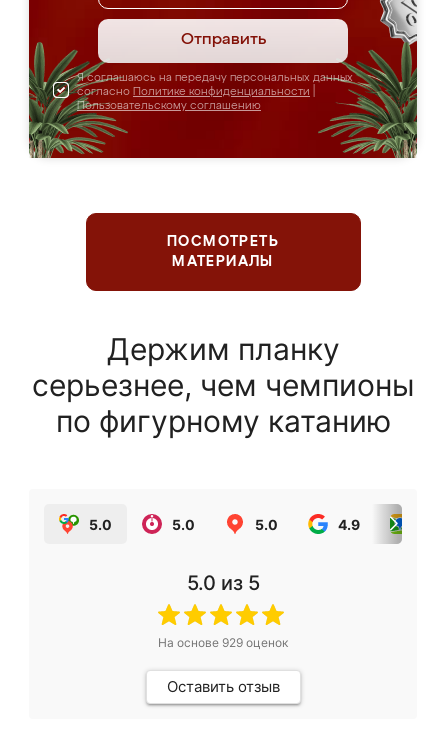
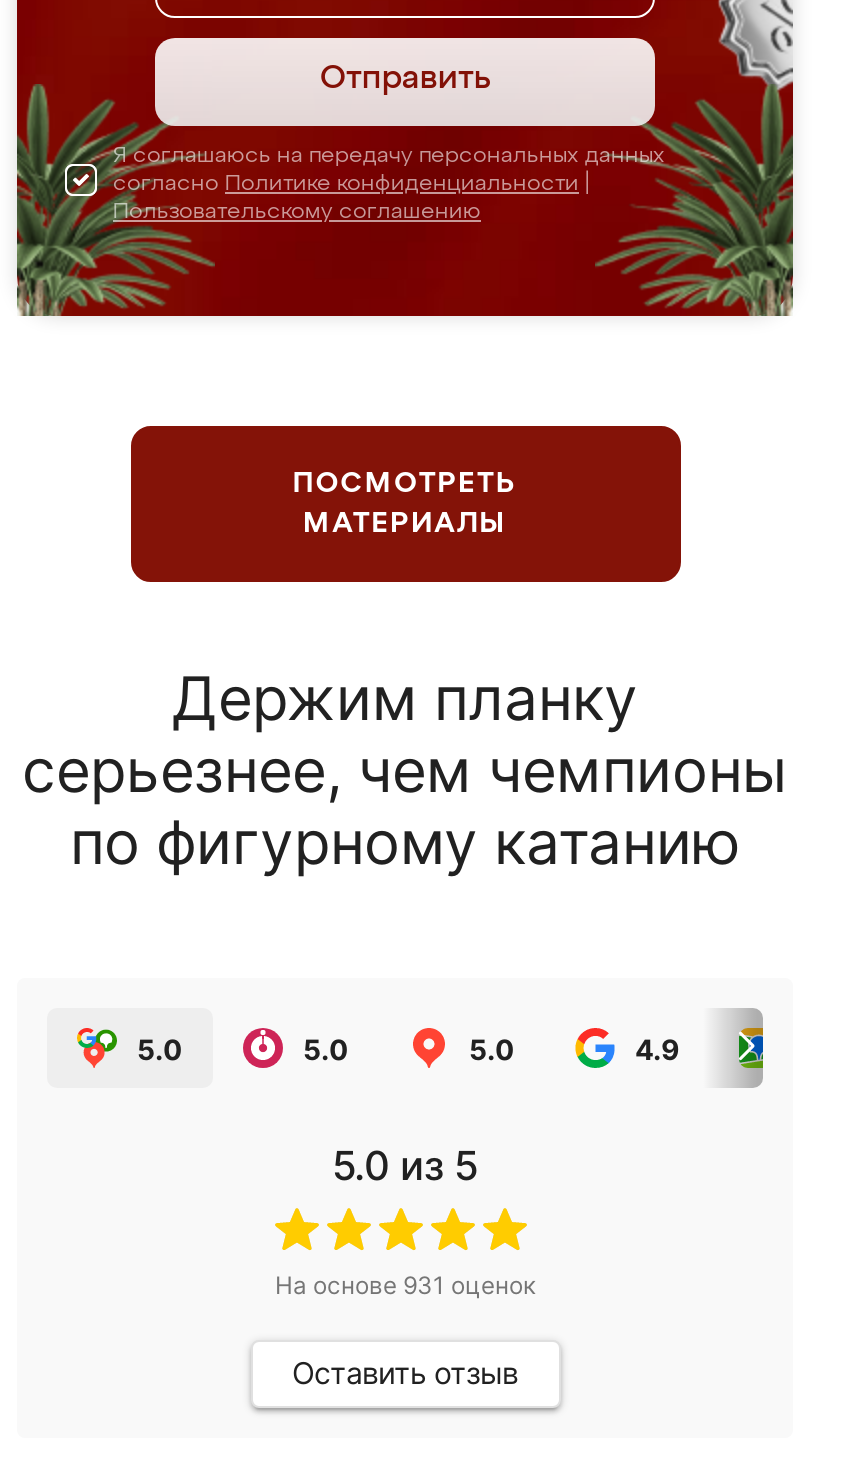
- На основе 929 оценок
+ На основе 931 оценок
